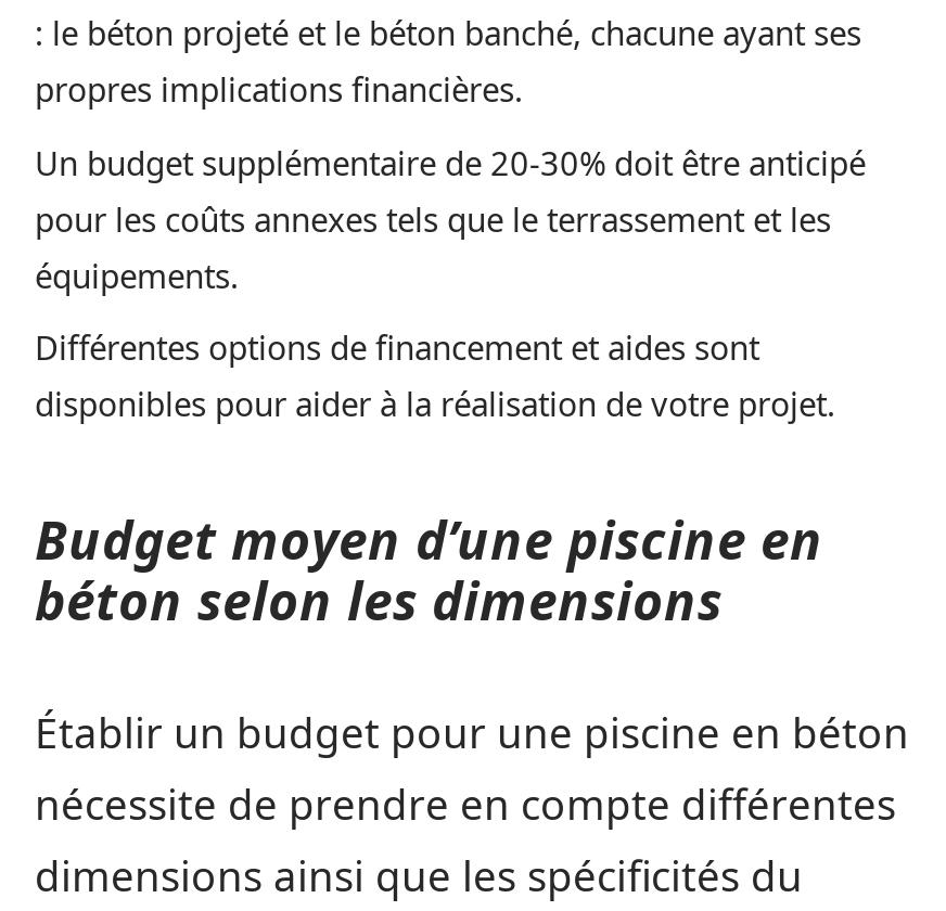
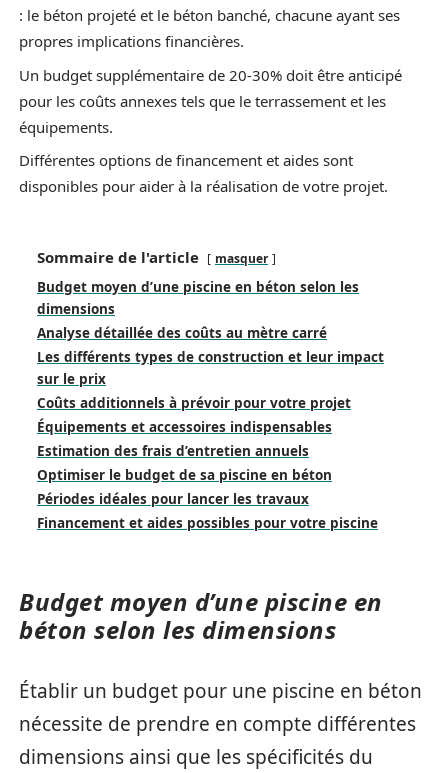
+ Sommaire de l'article
+ masquer
+ Budget moyen d’une piscine en béton selon les
+ dimensions
+ Analyse détaillée des coûts au mètre carré
+ Les différents types de construction et leur impact
+ sur le prix
+ Coûts additionnels à prévoir pour votre projet
+ Équipements et accessoires indispensables
+ Estimation des frais d’entretien annuels
+ Optimiser le budget de sa piscine en béton
+ Périodes idéales pour lancer les travaux
+ Financement et aides possibles pour votre piscine
